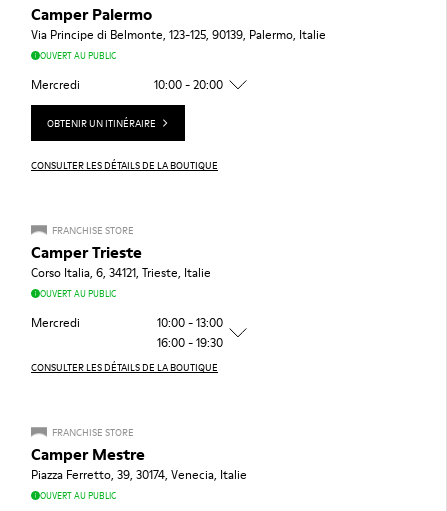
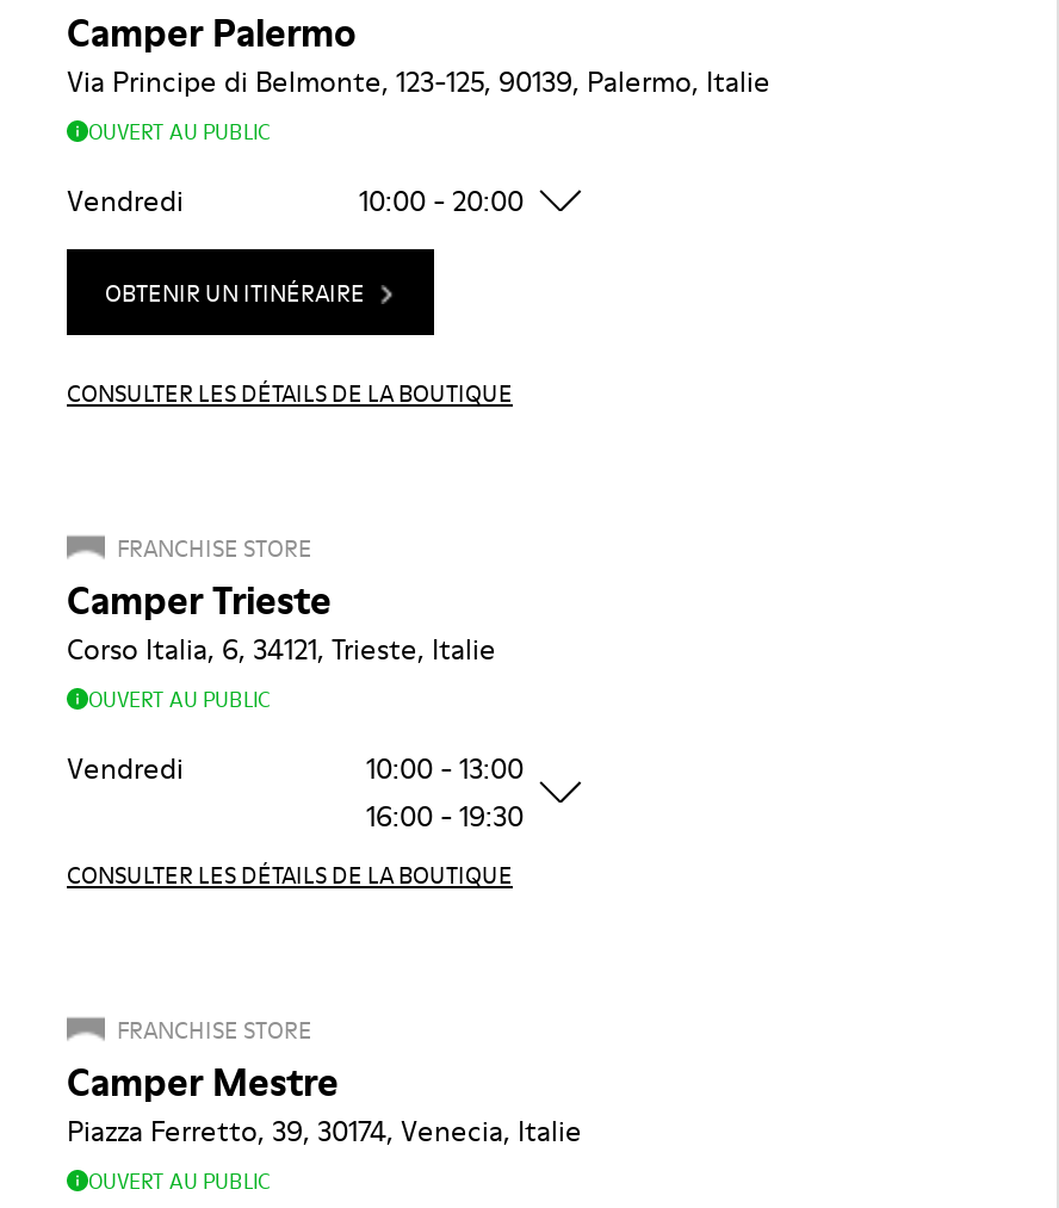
- Mercredi
+ Vendredi

- Mercredi
+ Vendredi
